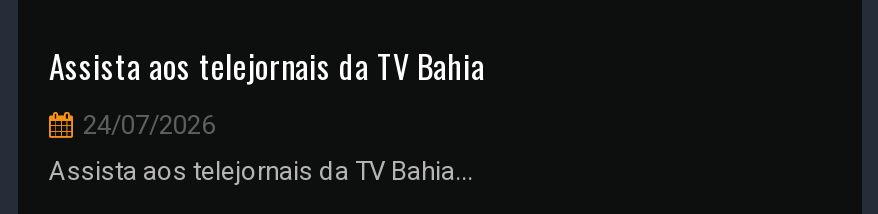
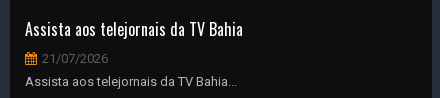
- 24/07/2026
+ 21/07/2026
